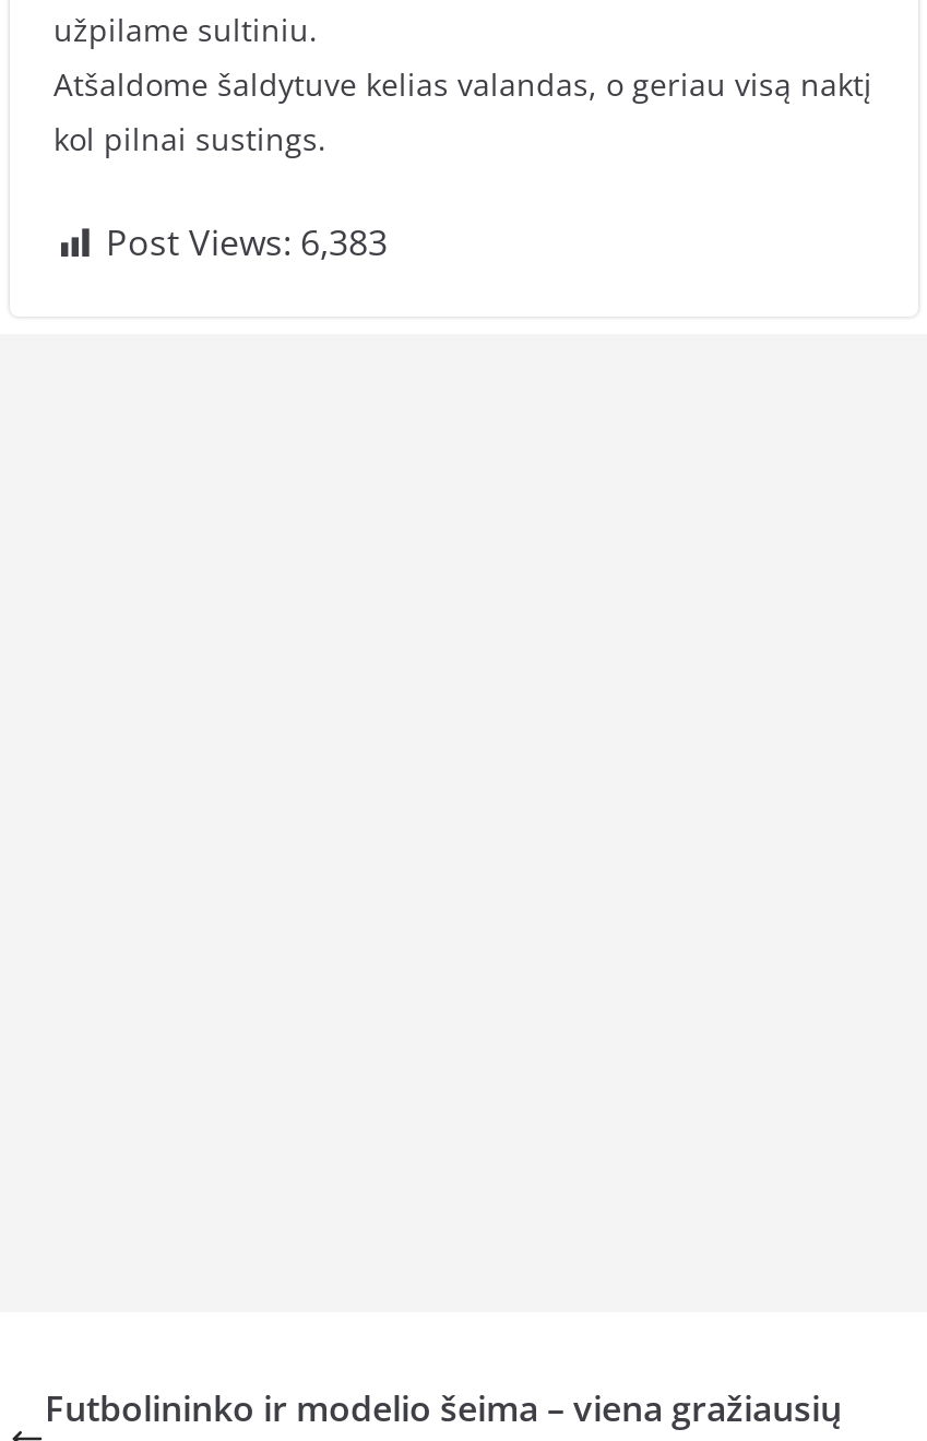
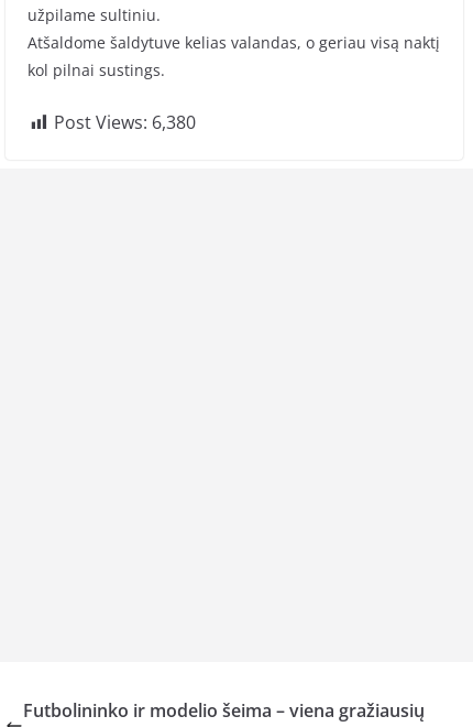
- Post Views: 6,383
+ Post Views: 6,380
